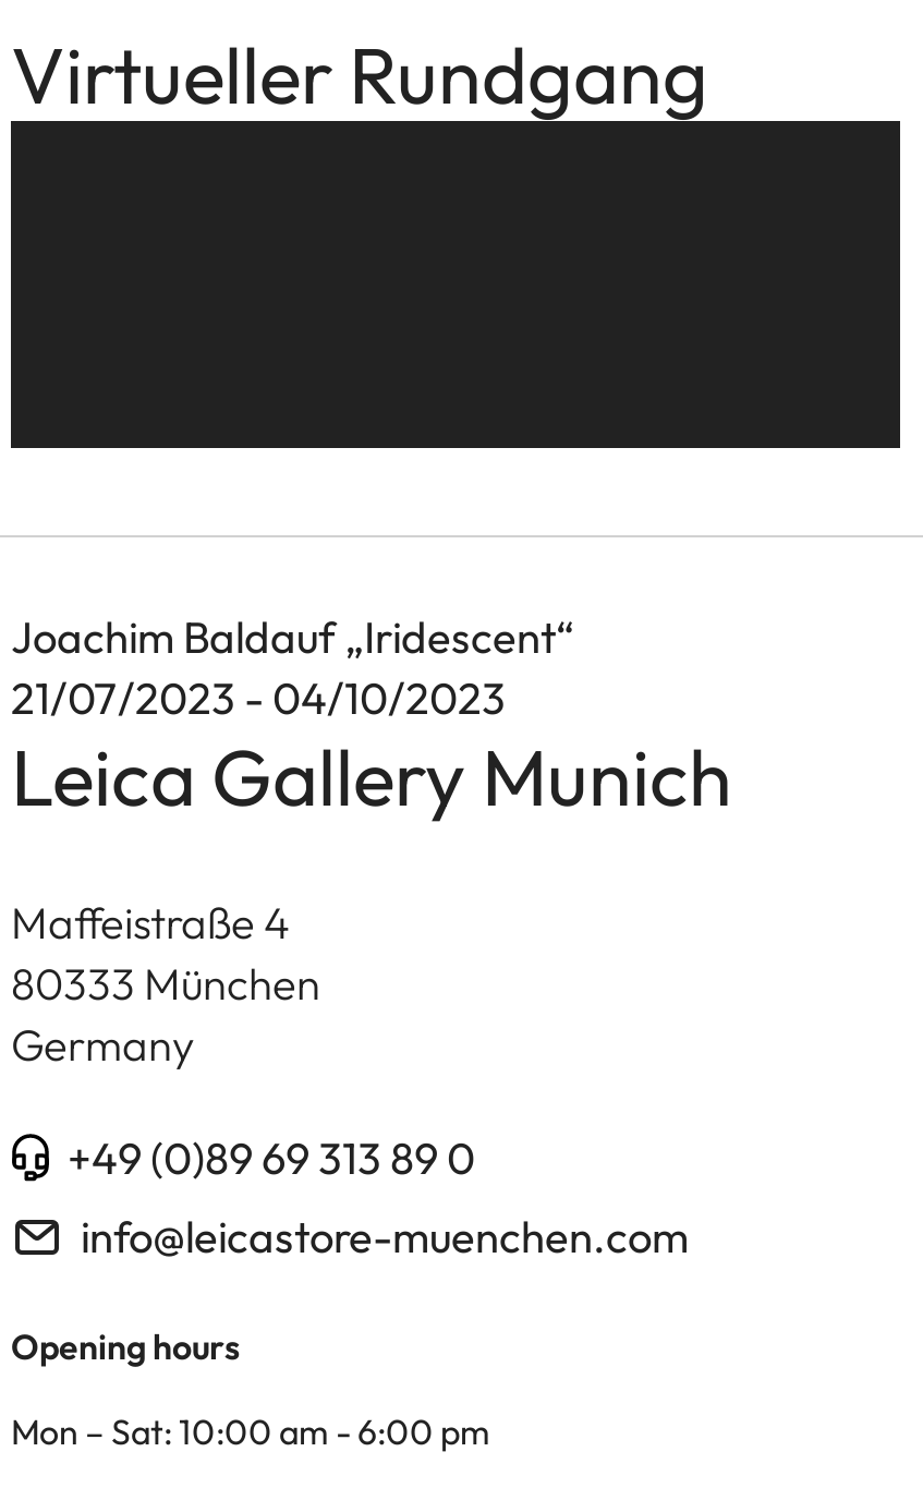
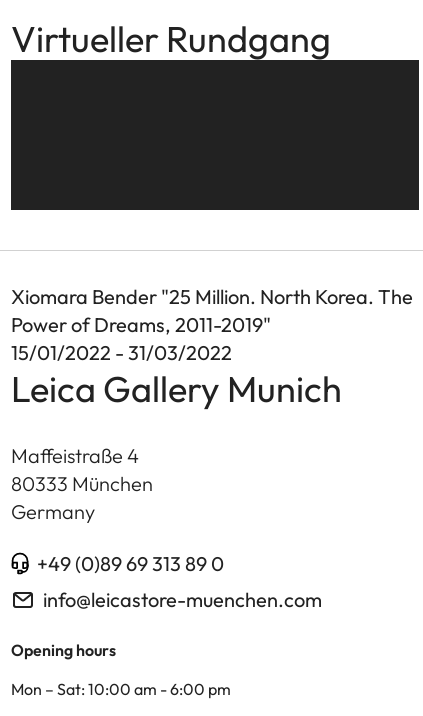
- Joachim Baldauf „Iridescent“
- 21/07/2023 - 04/10/2023
+ Xiomara Bender "25 Million. North Korea. The
+ Power of Dreams, 2011-2019"
+ 15/01/2022 - 31/03/2022
